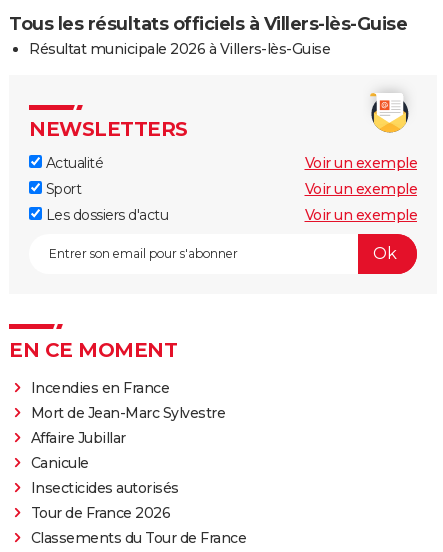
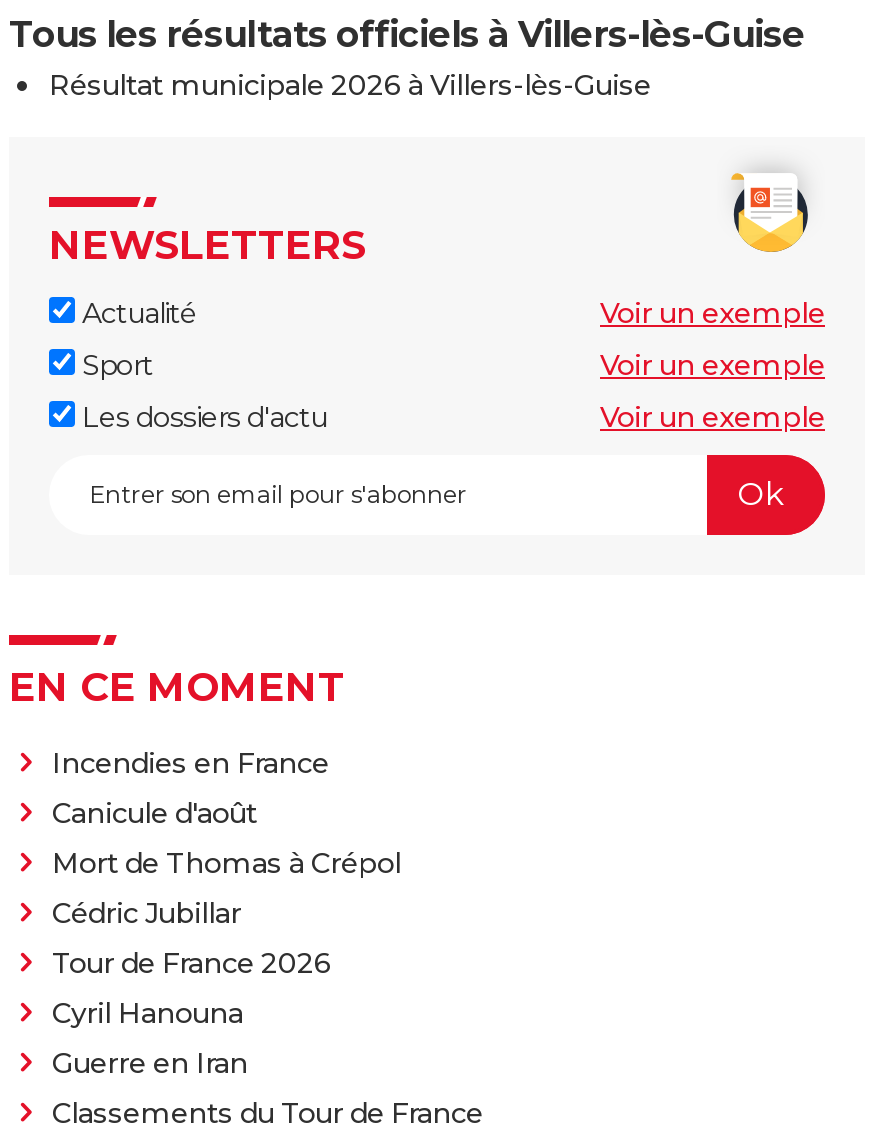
- Mort de Jean-Marc Sylvestre
- Affaire Jubillar
- Canicule
- Insecticides autorisés
+ Canicule d'août
+ Mort de Thomas à Crépol
+ Cédric Jubillar

moved up: Tour de France 2026

+ Cyril Hanouna
+ Guerre en Iran
